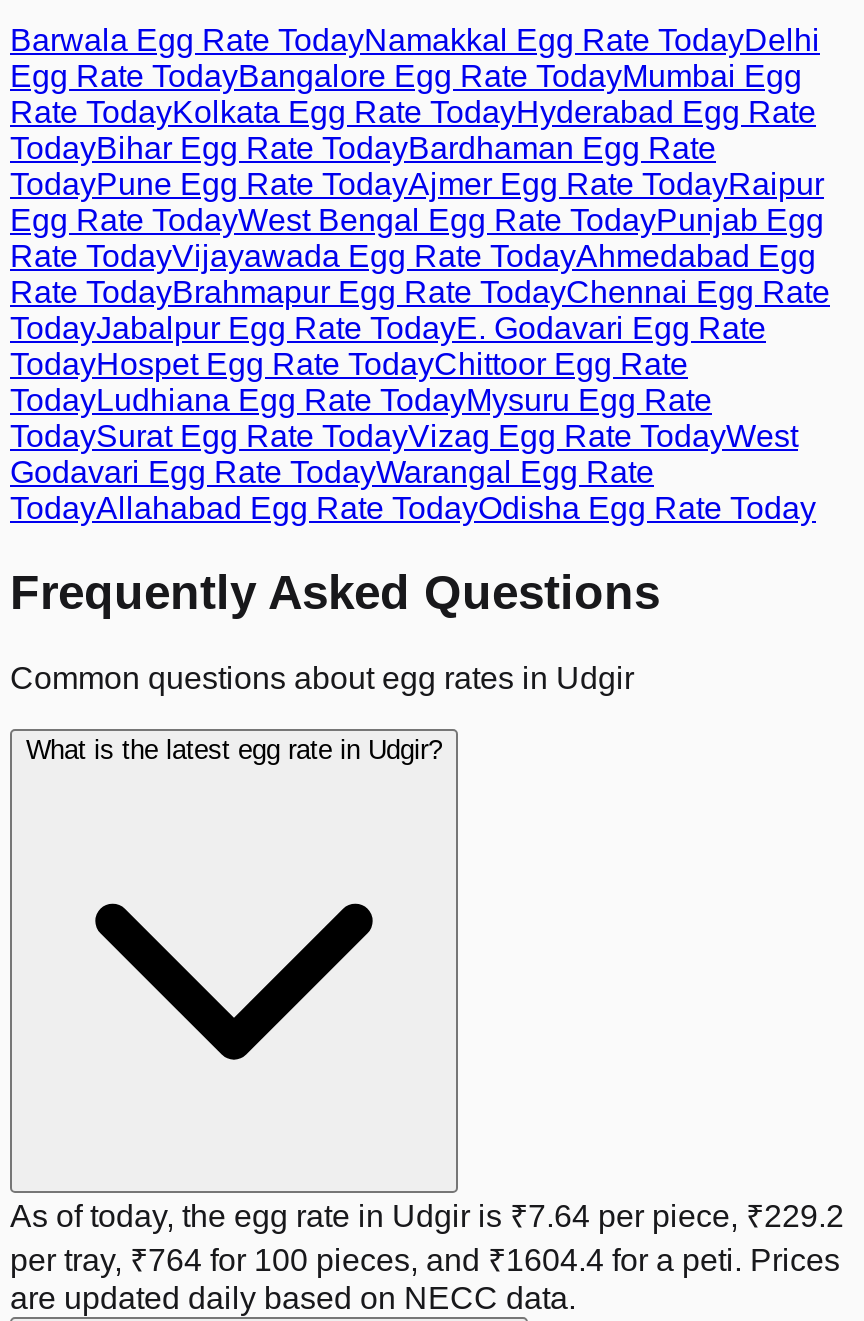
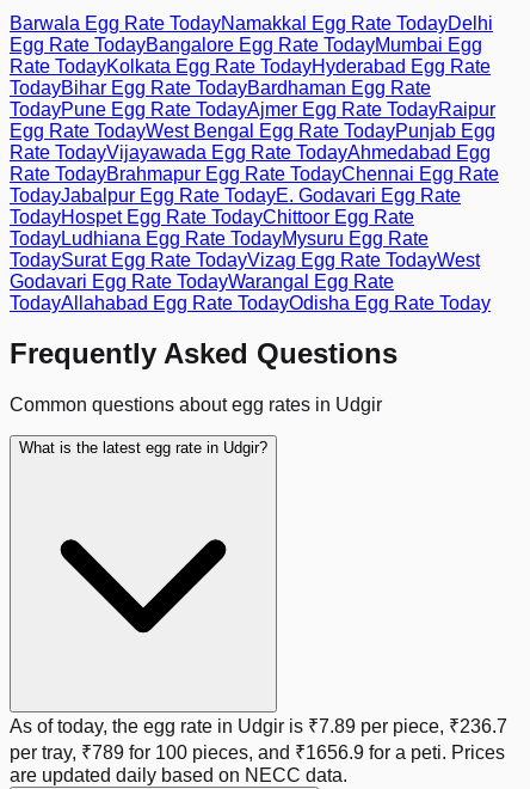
- As of today, the egg rate in Udgir is ₹7.64 per piece, ₹229.2
+ As of today, the egg rate in Udgir is ₹7.89 per piece, ₹236.7

- per tray, ₹764 for 100 pieces, and ₹1604.4 for a peti. Prices
+ per tray, ₹789 for 100 pieces, and ₹1656.9 for a peti. Prices
